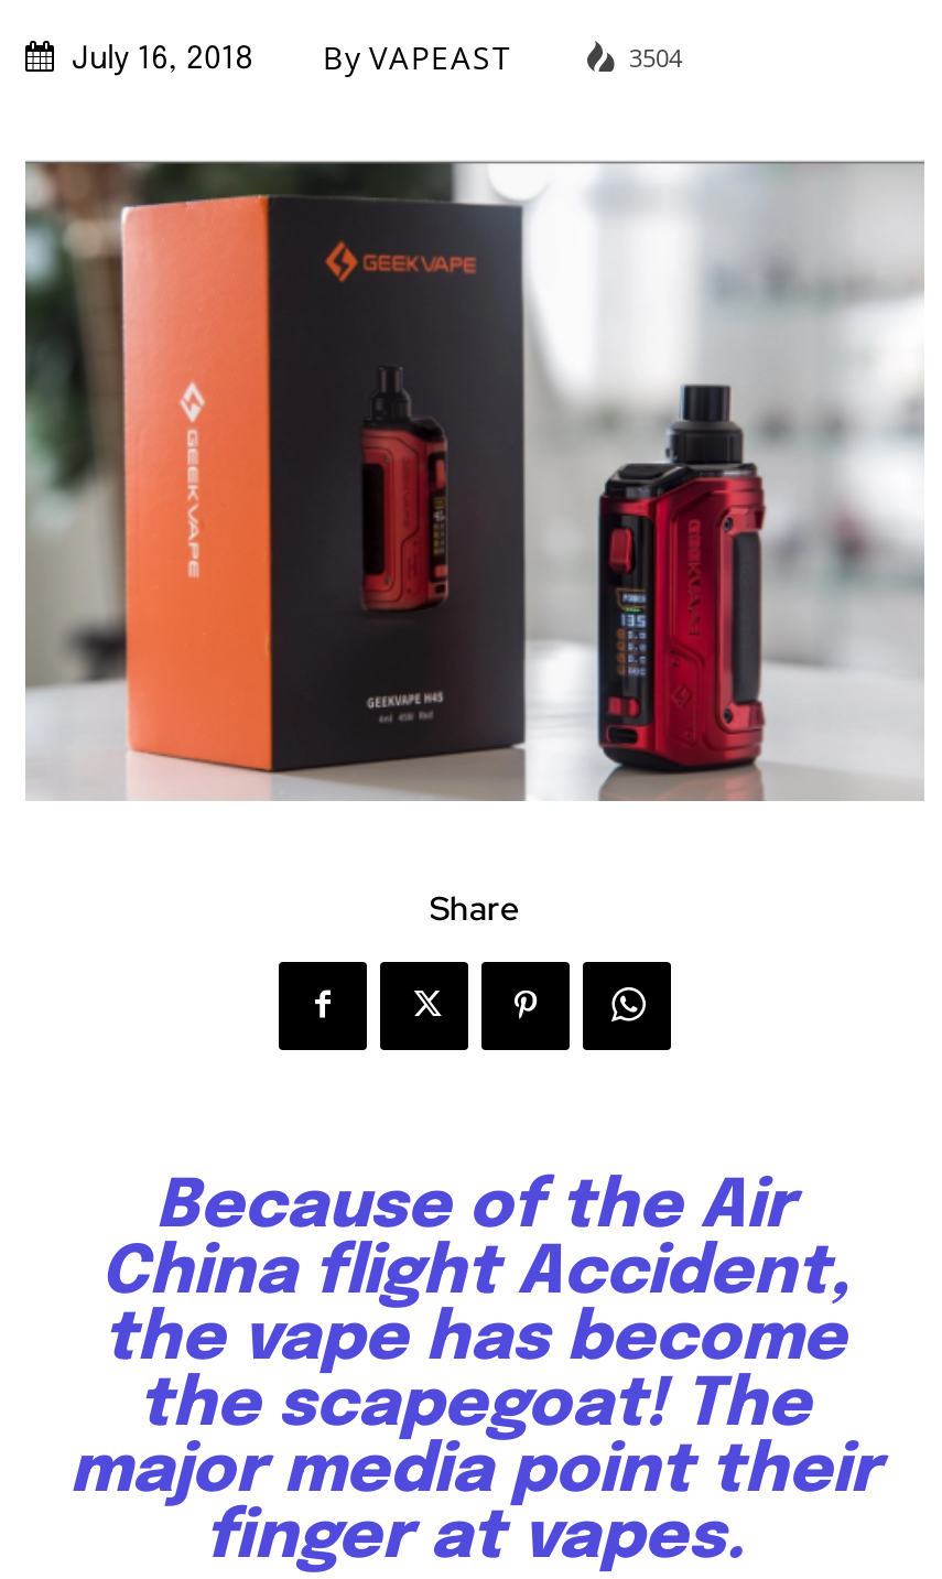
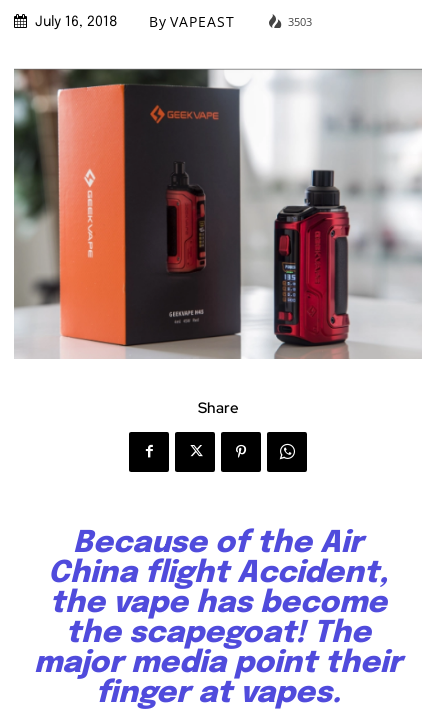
- 3504
+ 3503
